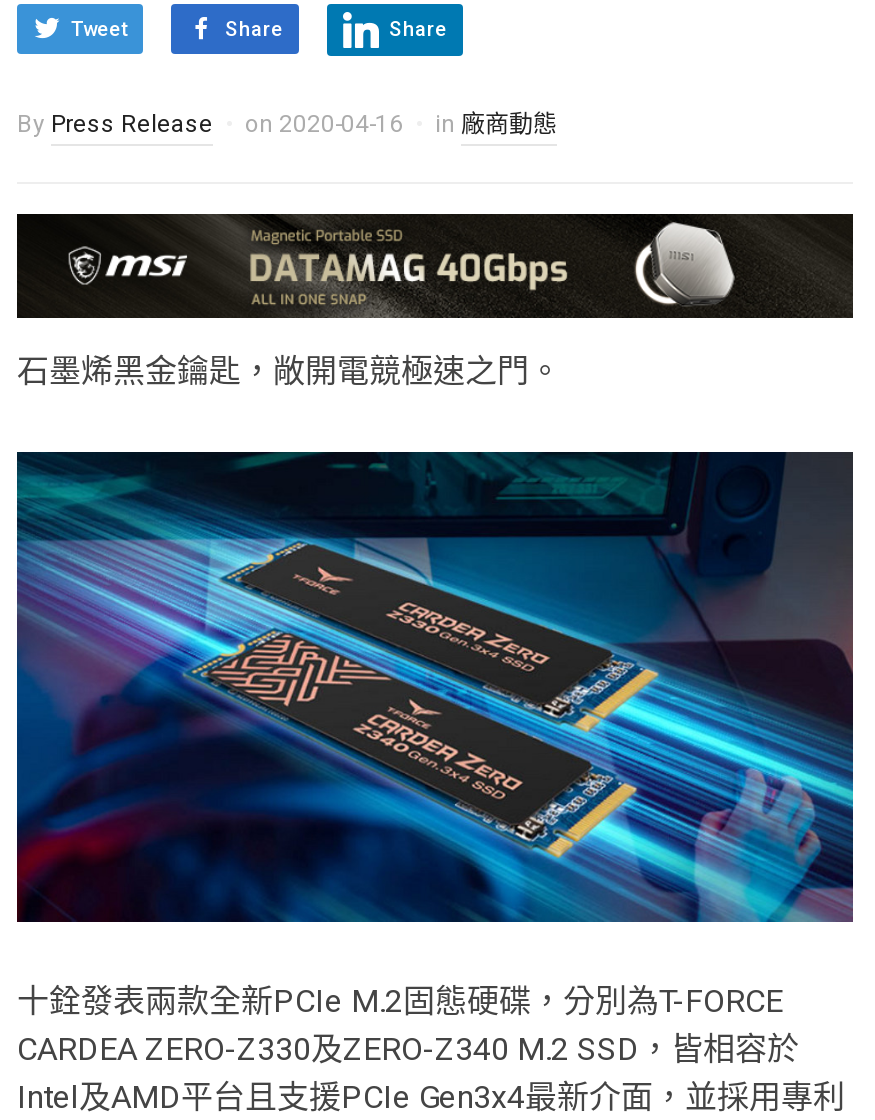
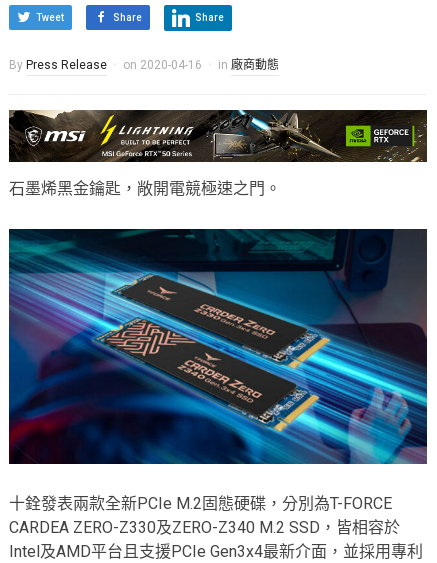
- [image]
+ [image]
